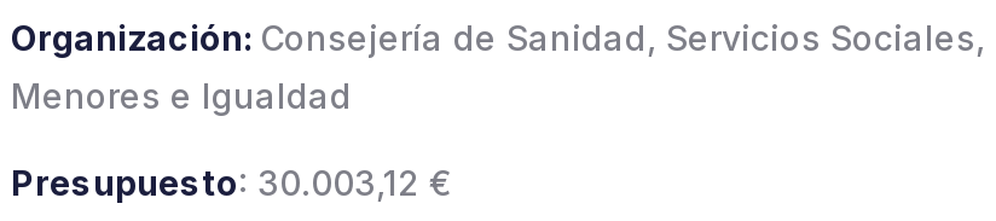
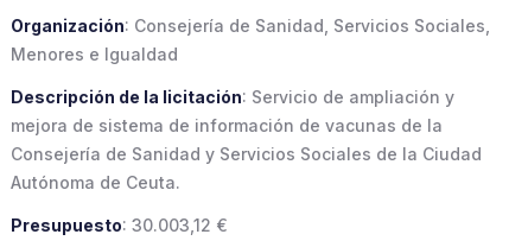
+ Descripción de la licitación: Servicio de ampliación y
+ mejora de sistema de información de vacunas de la
+ Consejería de Sanidad y Servicios Sociales de la Ciudad
+ Autónoma de Ceuta.
